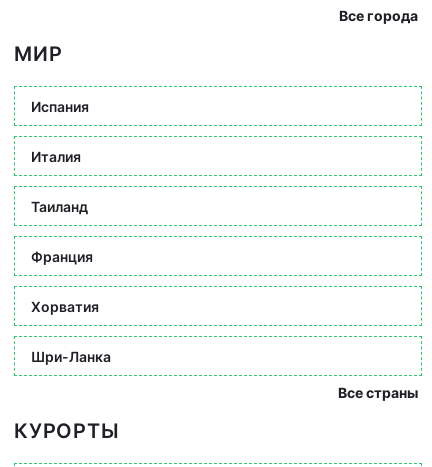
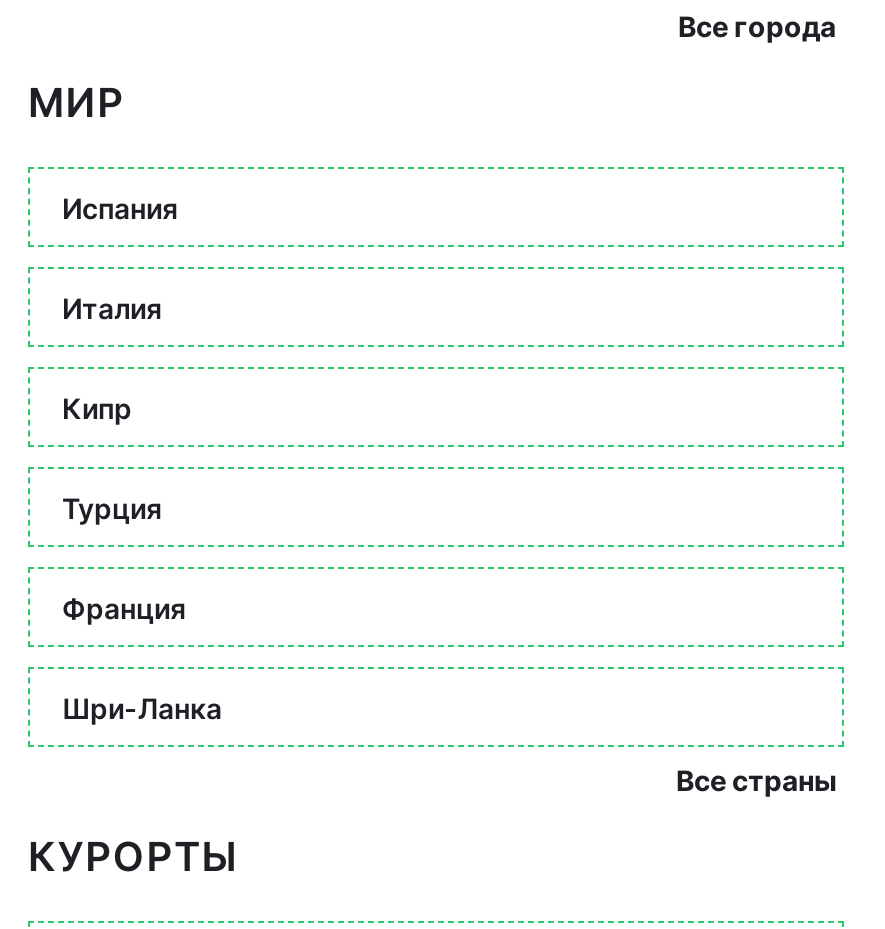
- Таиланд
+ Кипр
+ Турция

moved down: Франция

- Хорватия
